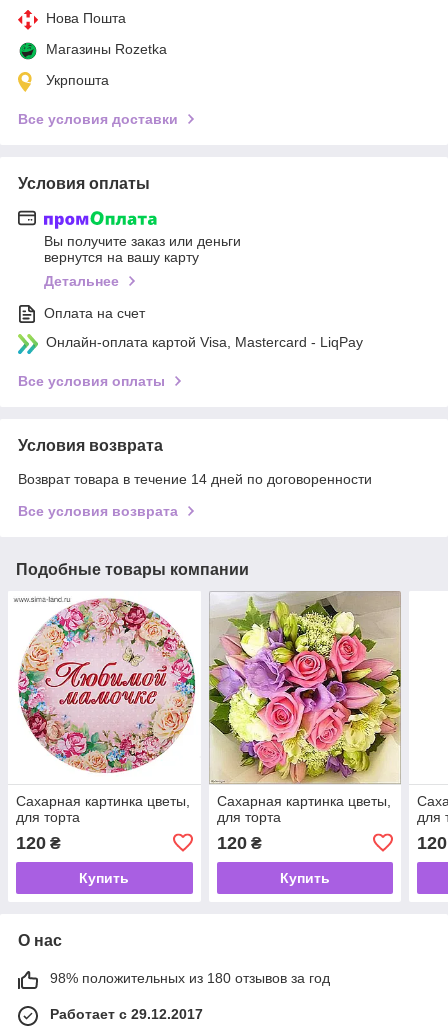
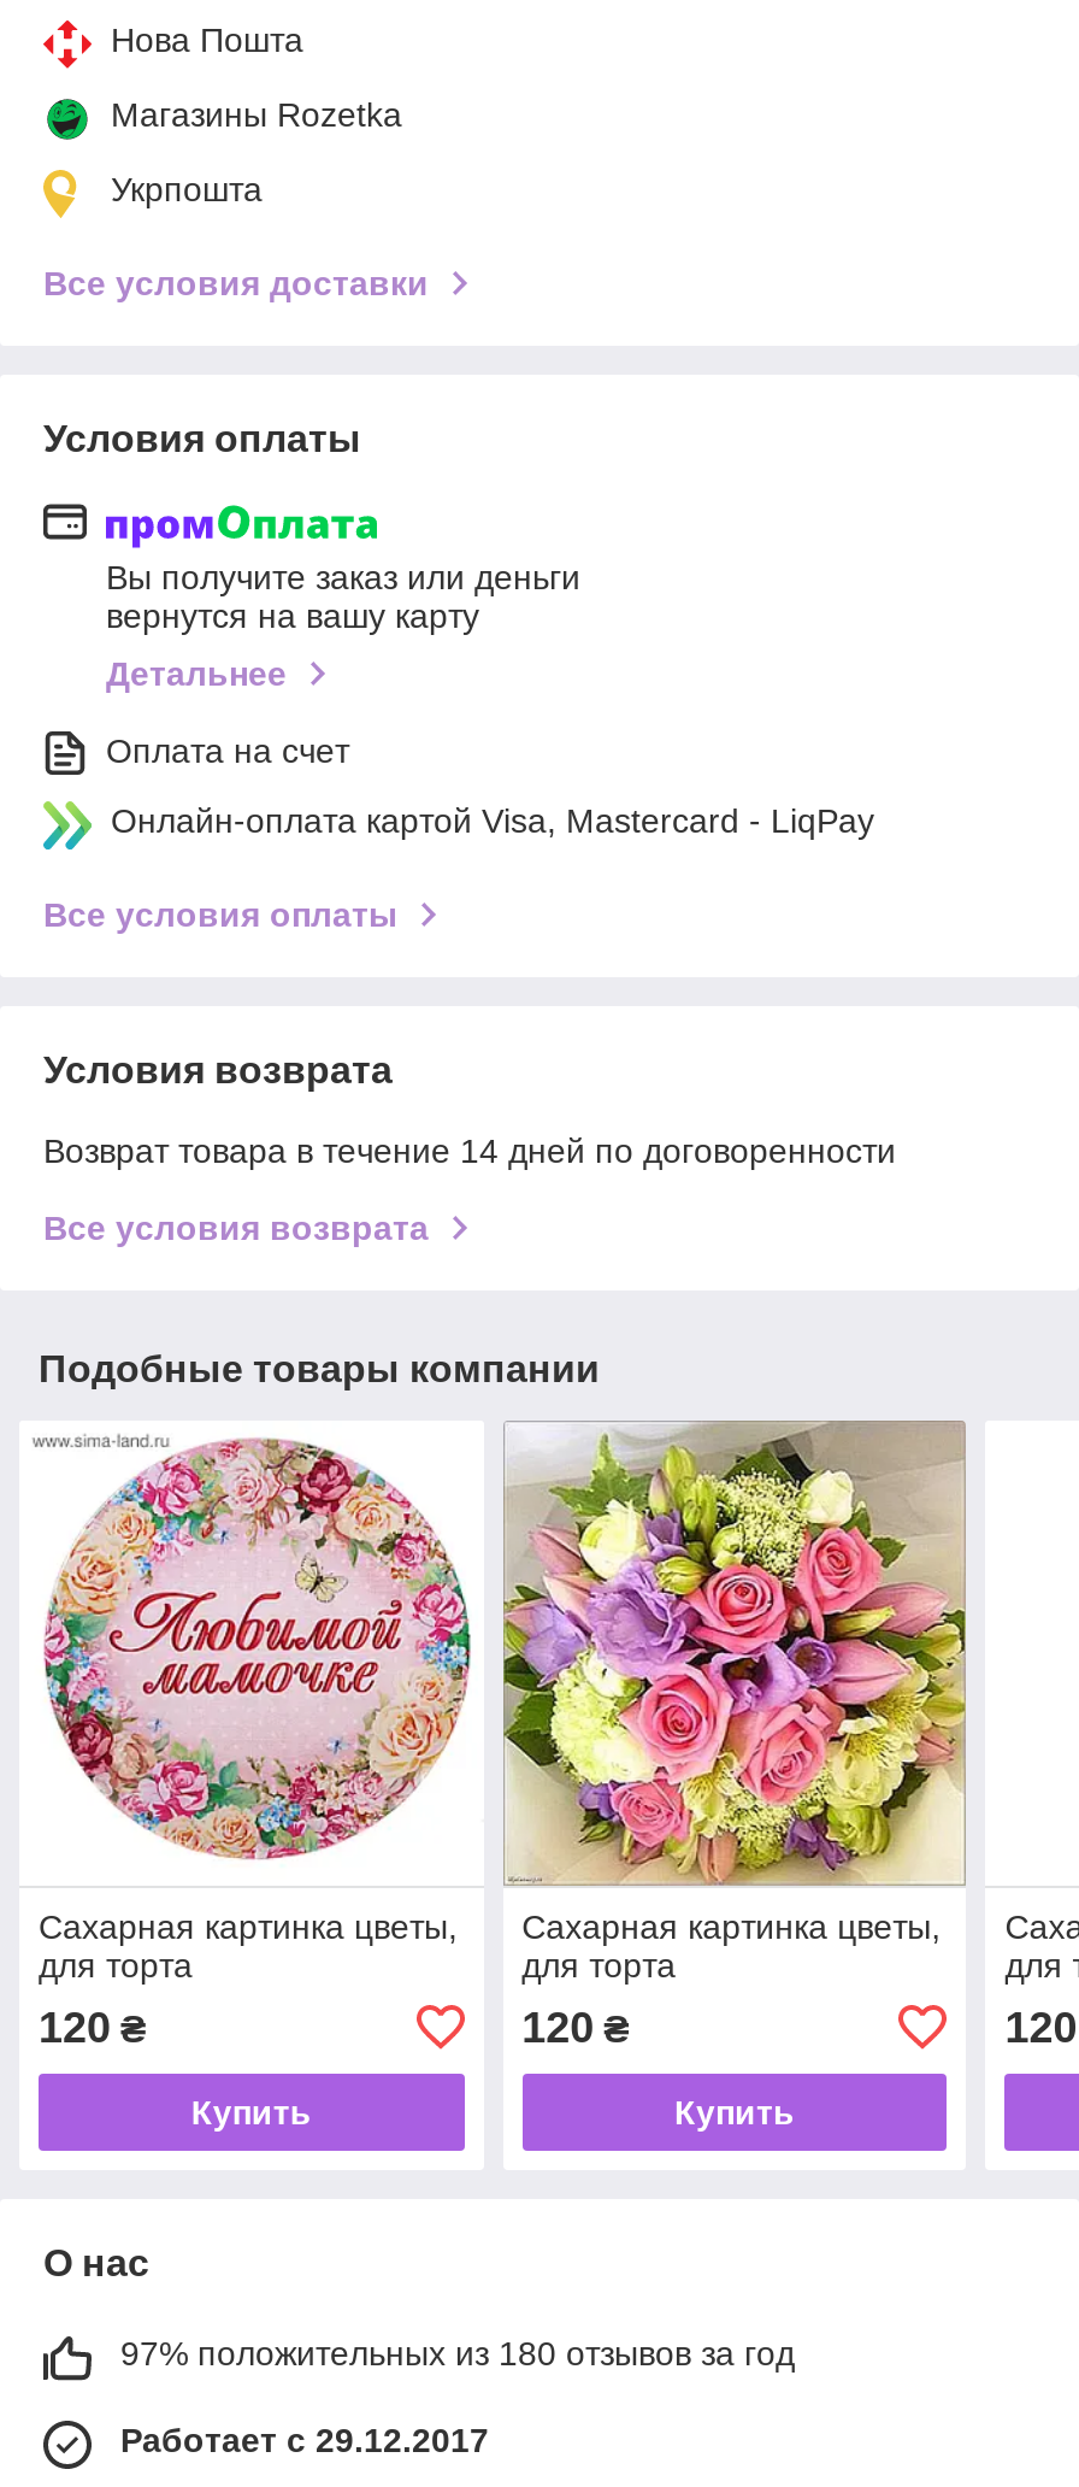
- 98% положительных из 180 отзывов за год
+ 97% положительных из 180 отзывов за год
